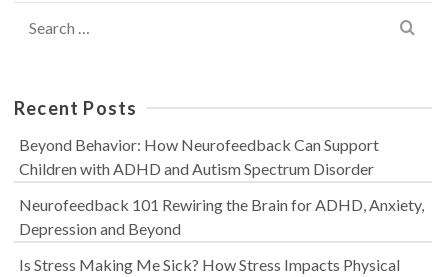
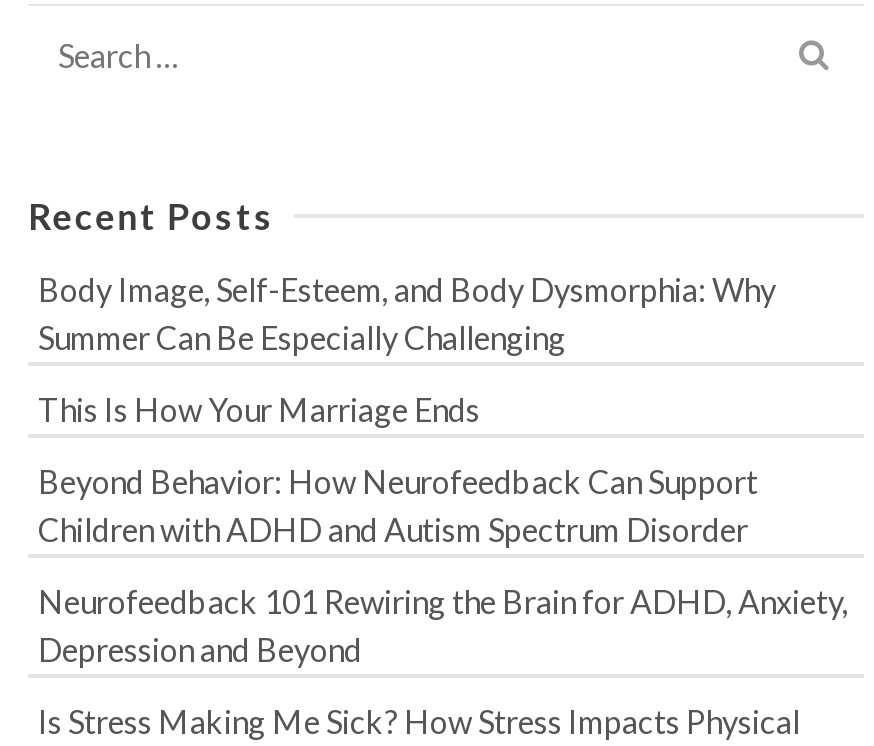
+ Body Image, Self-Esteem, and Body Dysmorphia: Why
+ Summer Can Be Especially Challenging
+ This Is How Your Marriage Ends
